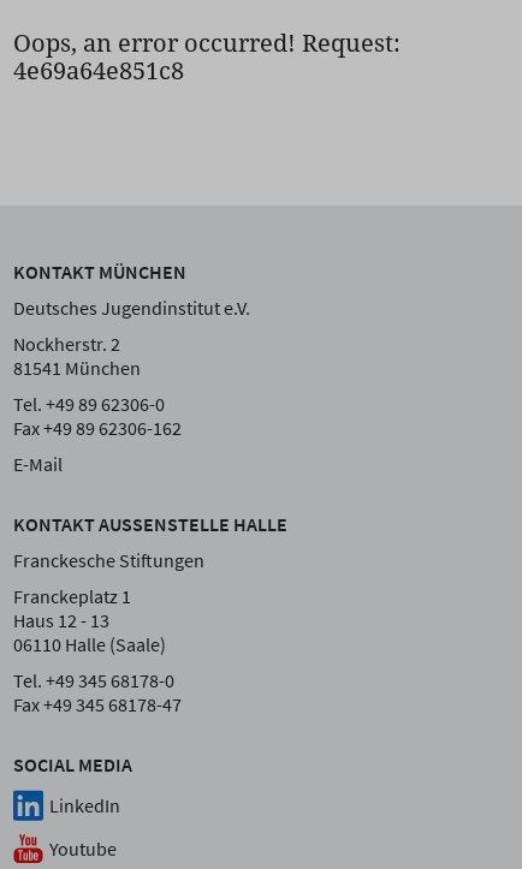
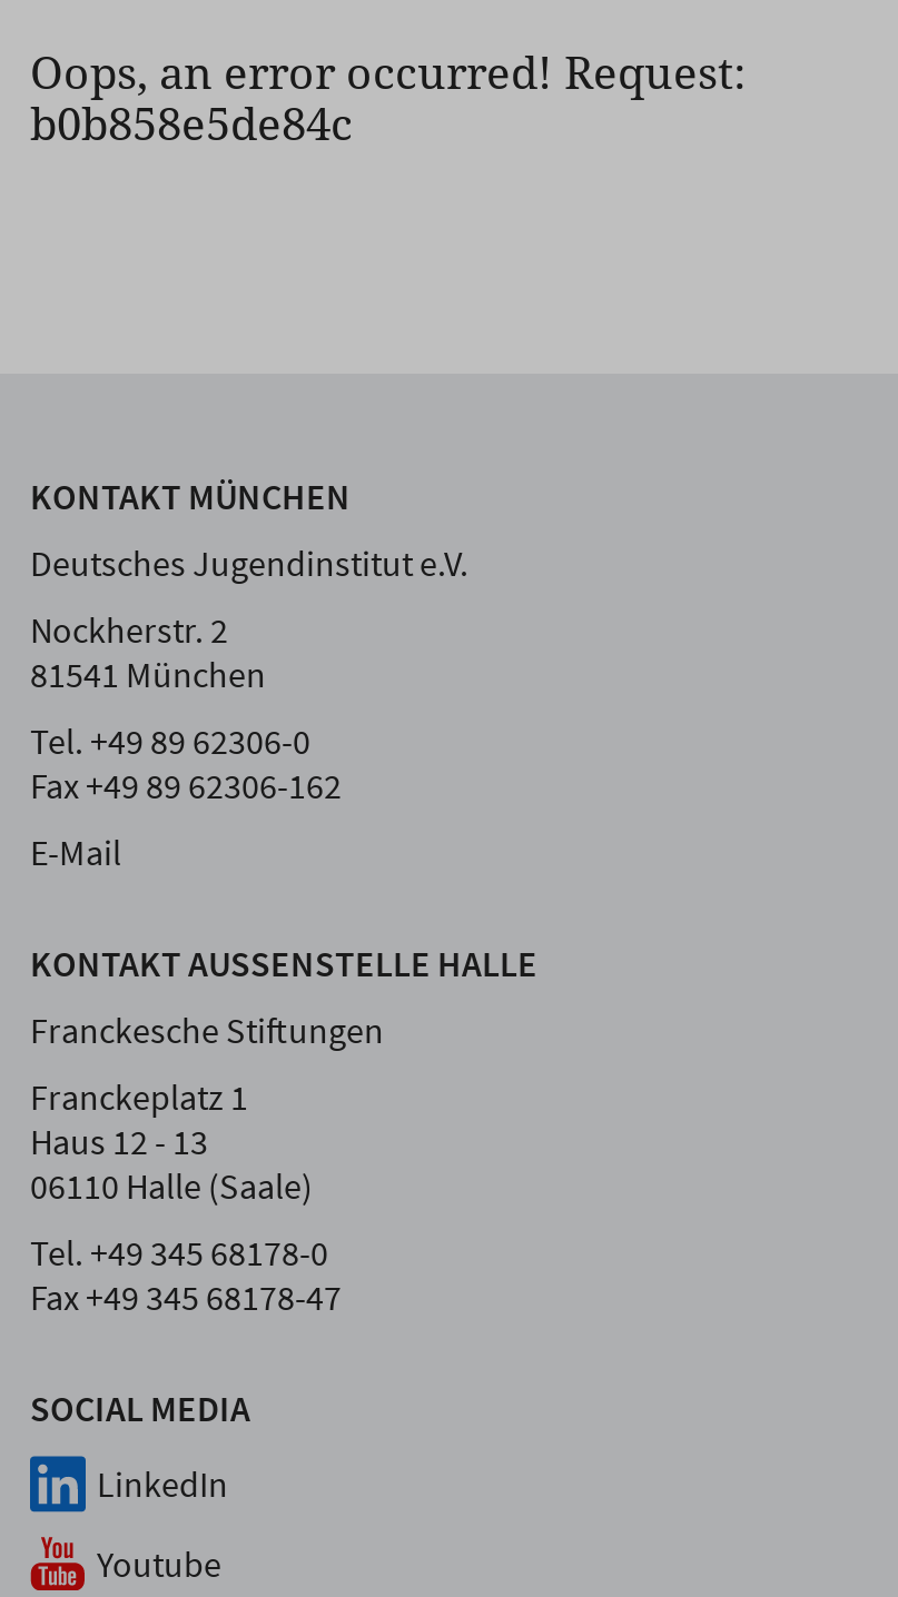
- 4e69a64e851c8
+ b0b858e5de84c
